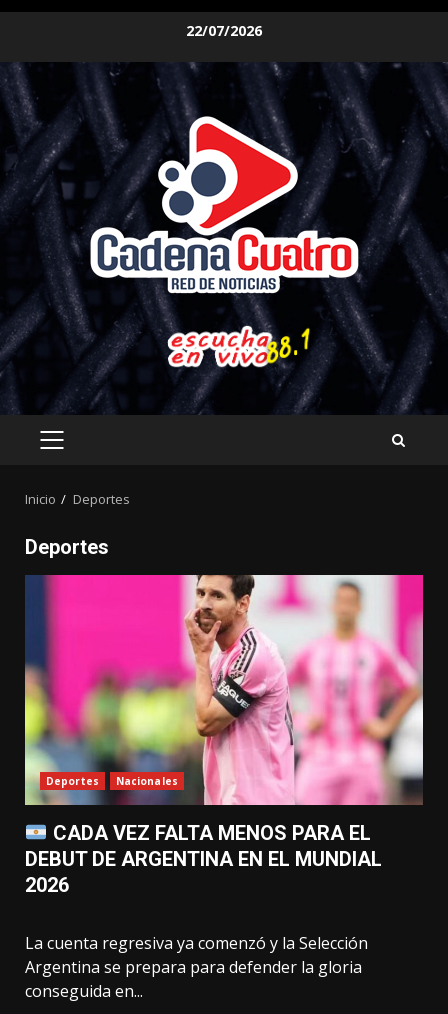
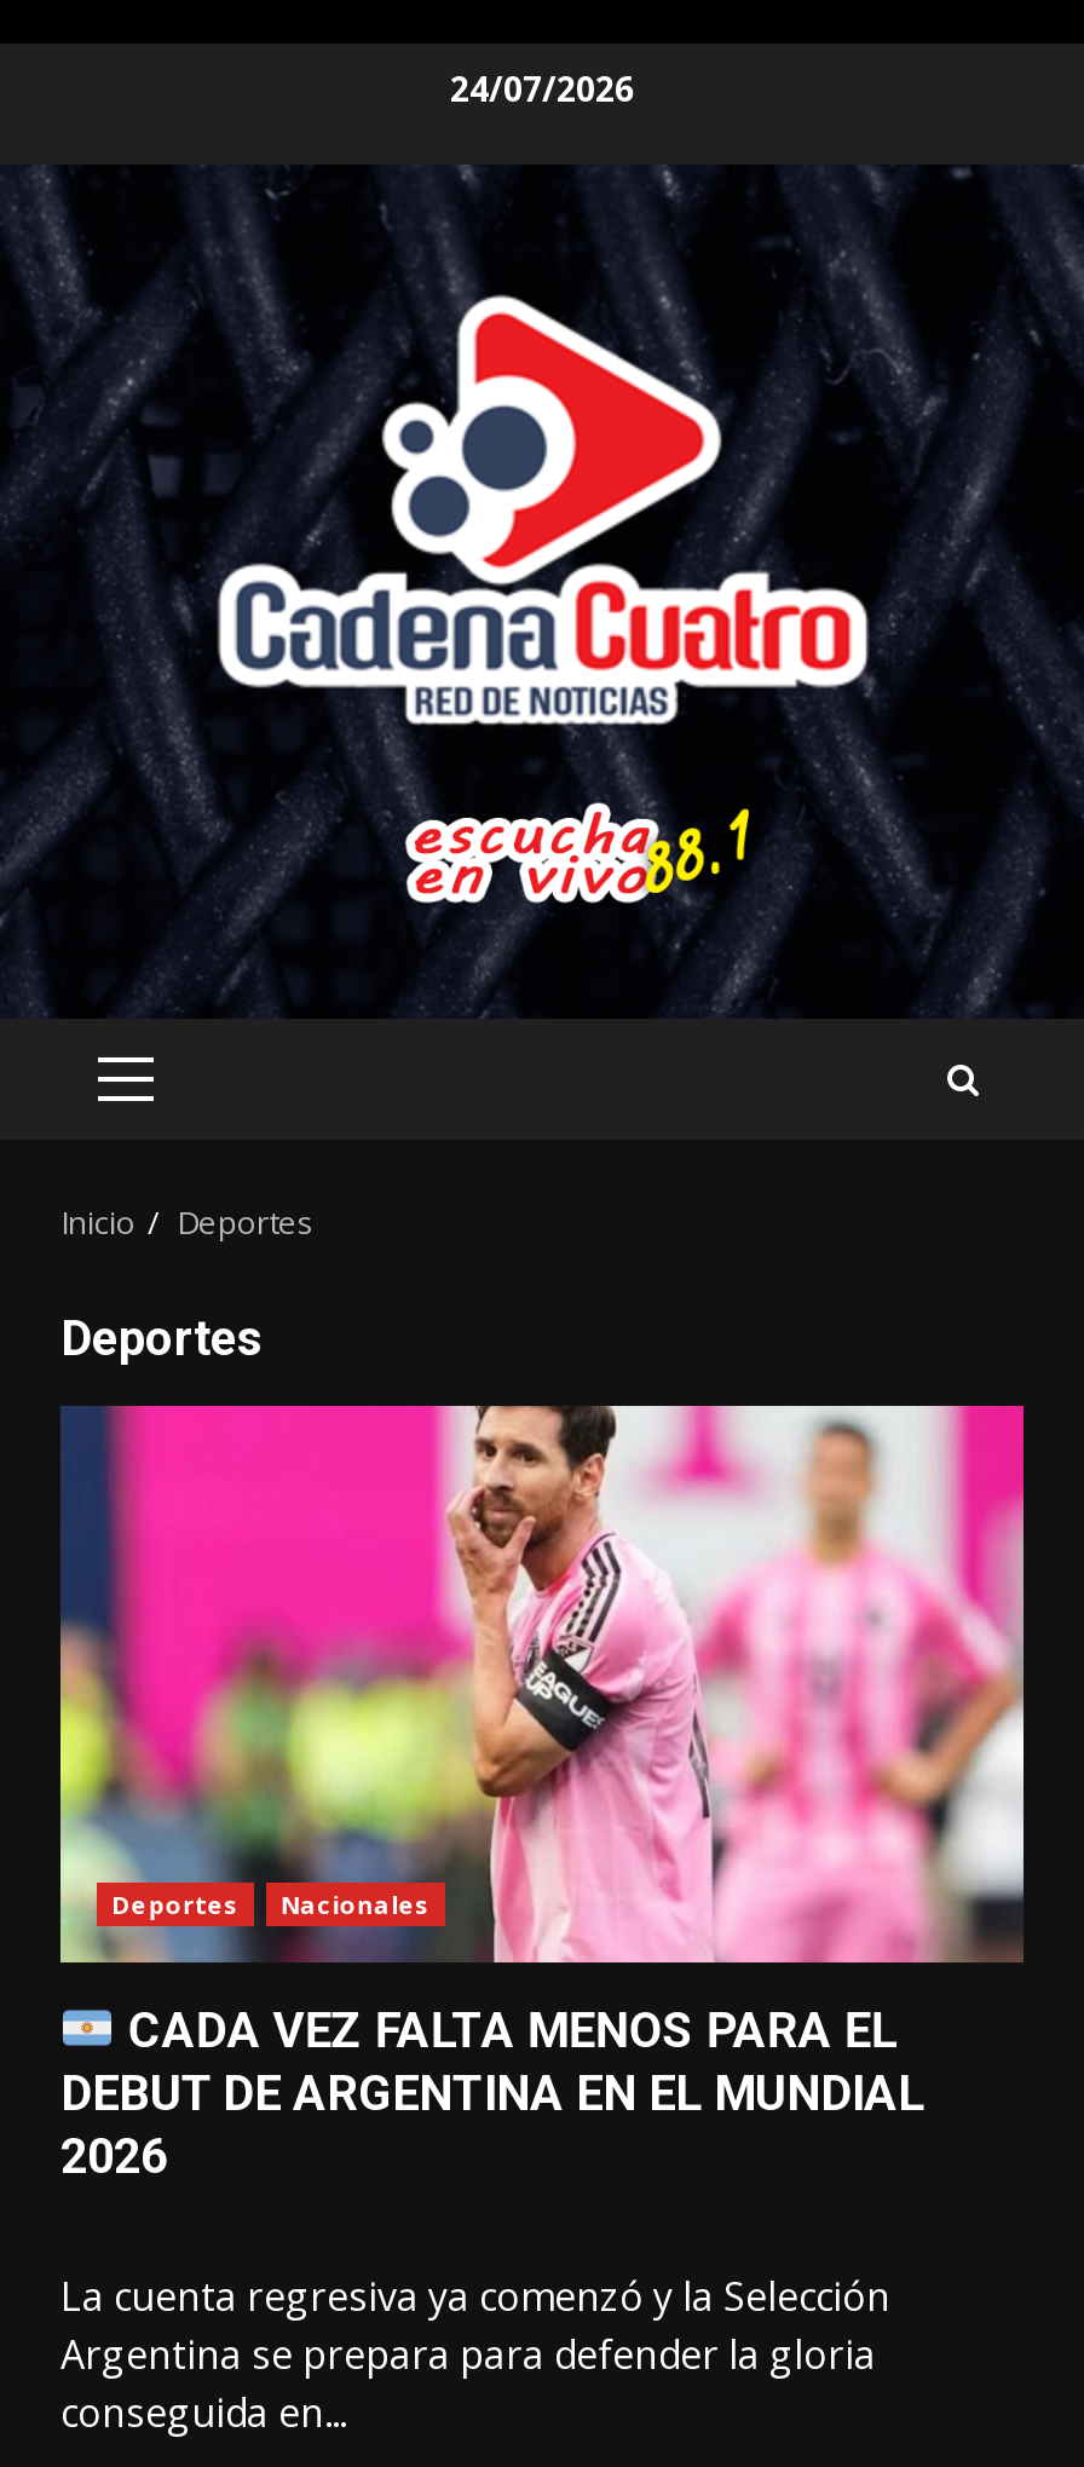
- 22/07/2026
+ 24/07/2026
